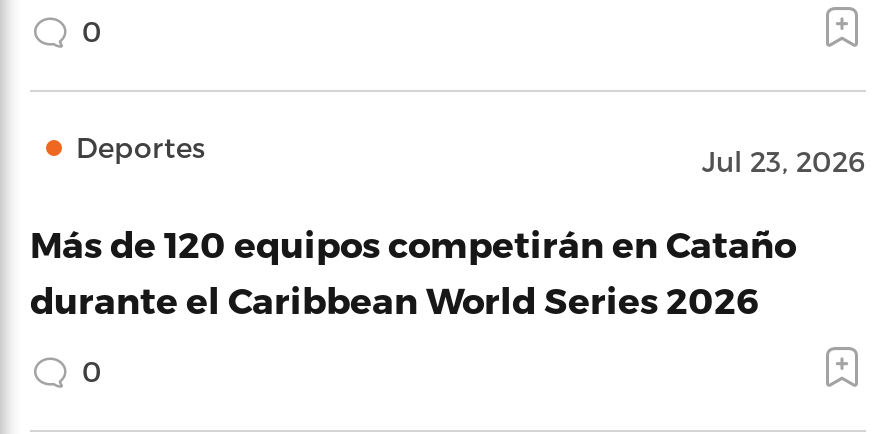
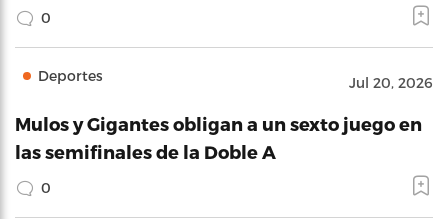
- Jul 23, 2026
+ Jul 20, 2026

- Más de 120 equipos competirán en Cataño
- durante el Caribbean World Series 2026
+ Mulos y Gigantes obligan a un sexto juego en
+ las semifinales de la Doble A
